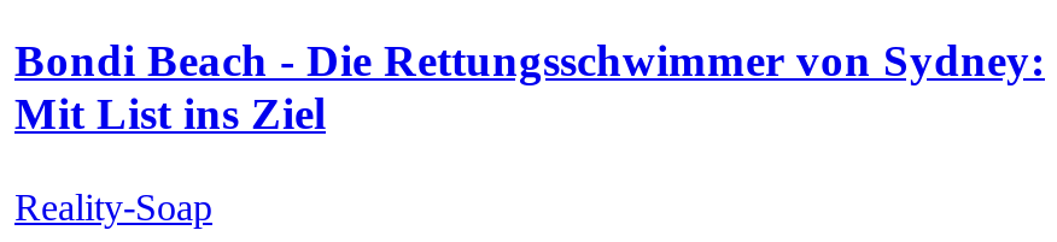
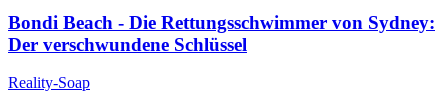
- Mit List ins Ziel
+ Der verschwundene Schlüssel
